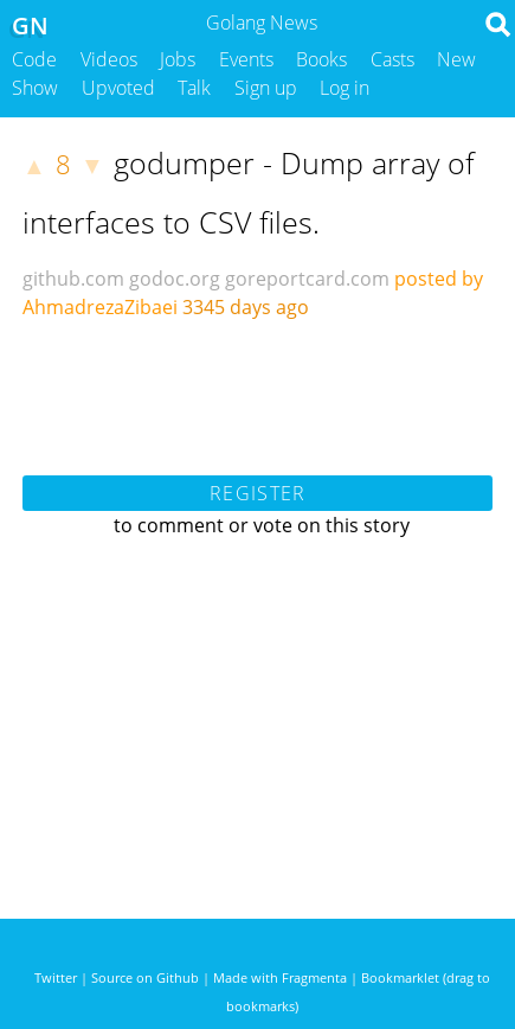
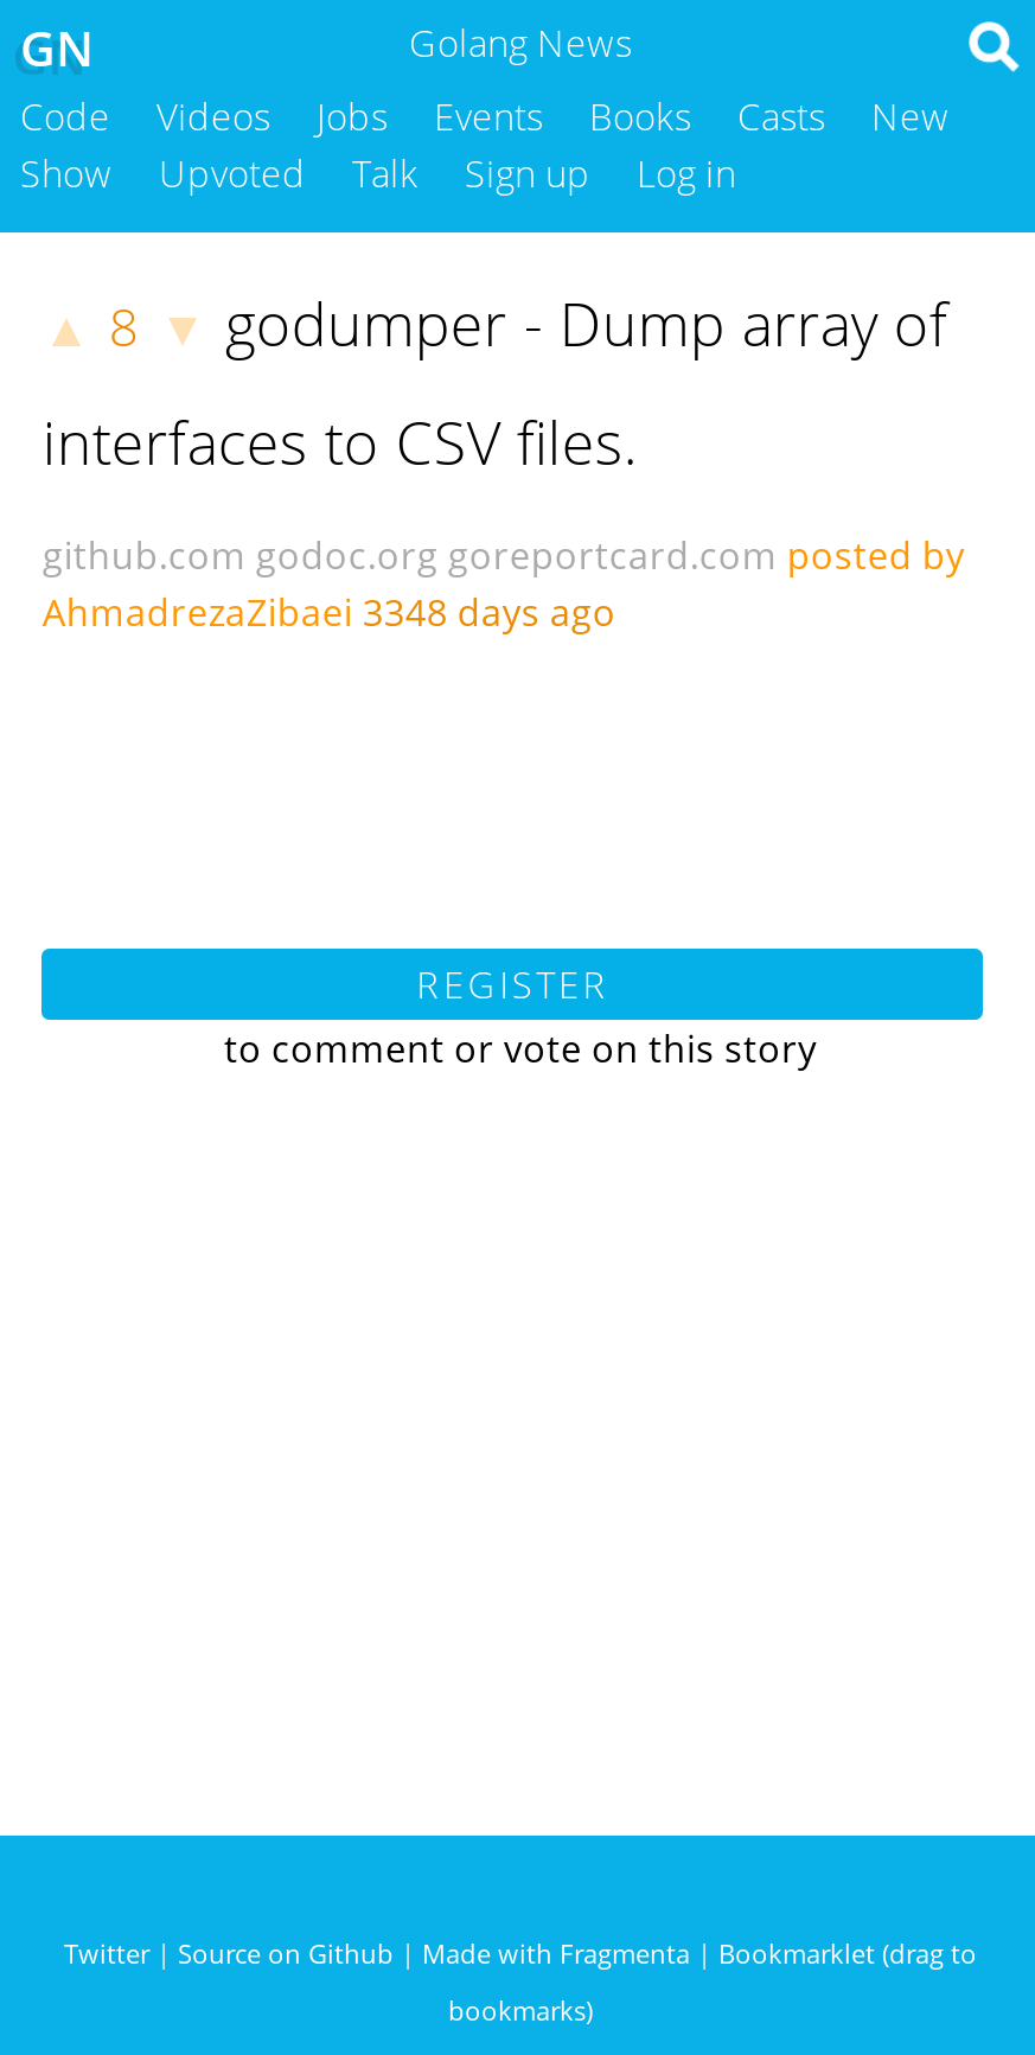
- AhmadrezaZibaei 3345 days ago
+ AhmadrezaZibaei 3348 days ago
